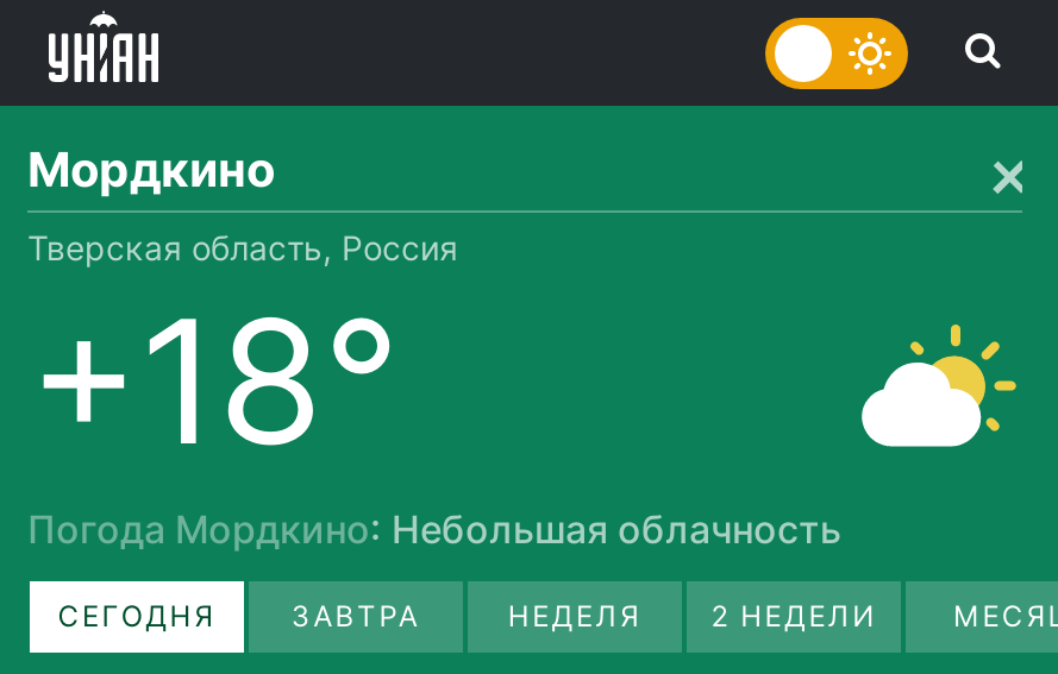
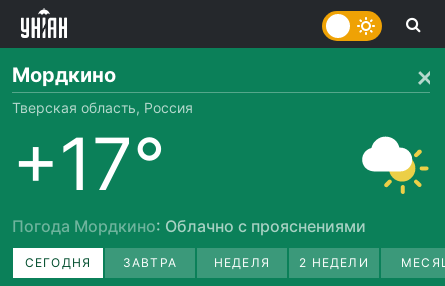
- [image]
- +18°
- Погода Мордкино: Небольшая облачность
+ [image]
+ +17°
+ Погода Мордкино: Облачно с прояснениями
